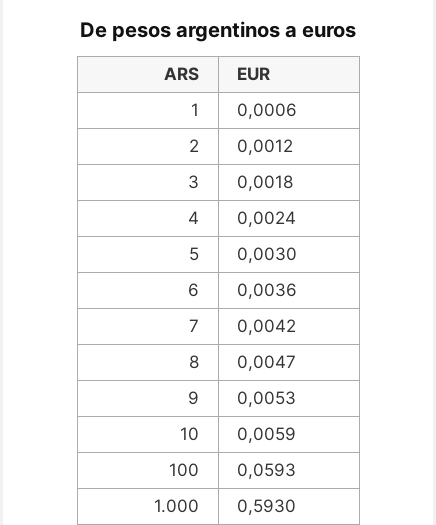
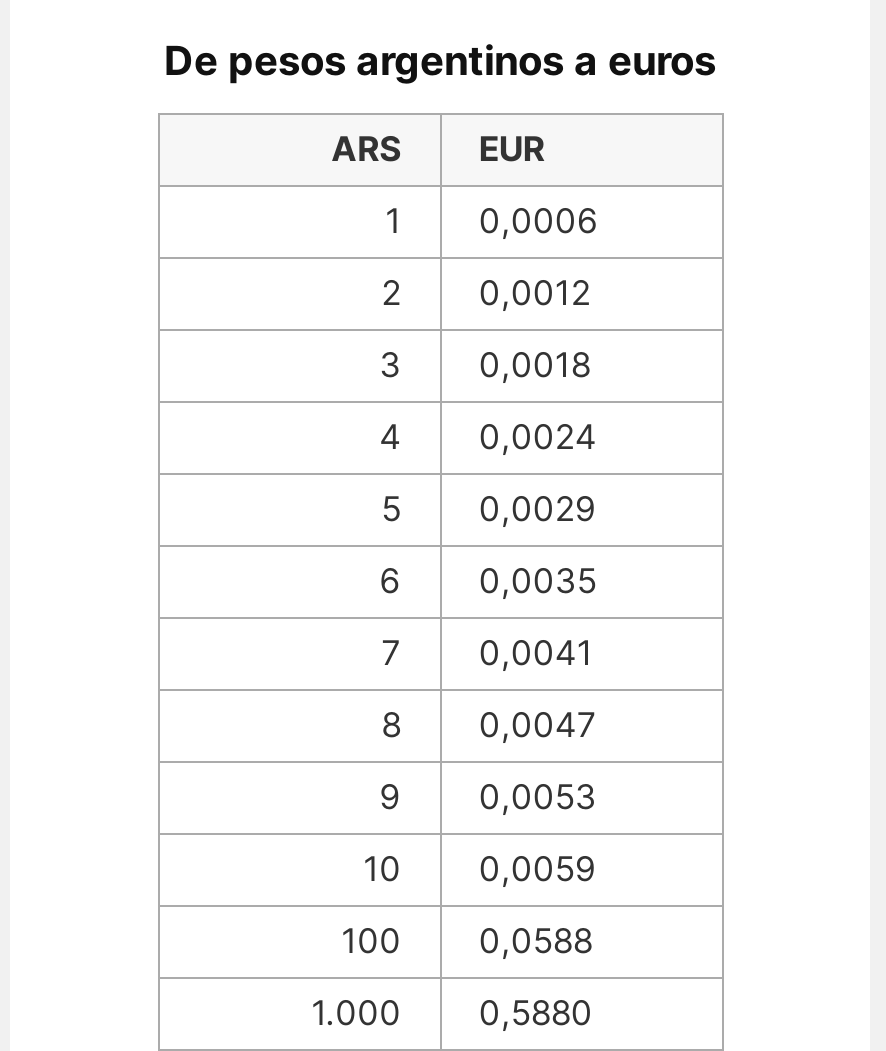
- 5 0,0030
+ 5 0,0029

- 6 0,0036
+ 6 0,0035

- 7 0,0042
+ 7 0,0041

- 100 0,0593
+ 100 0,0588

- 1.000 0,5930
+ 1.000 0,5880
